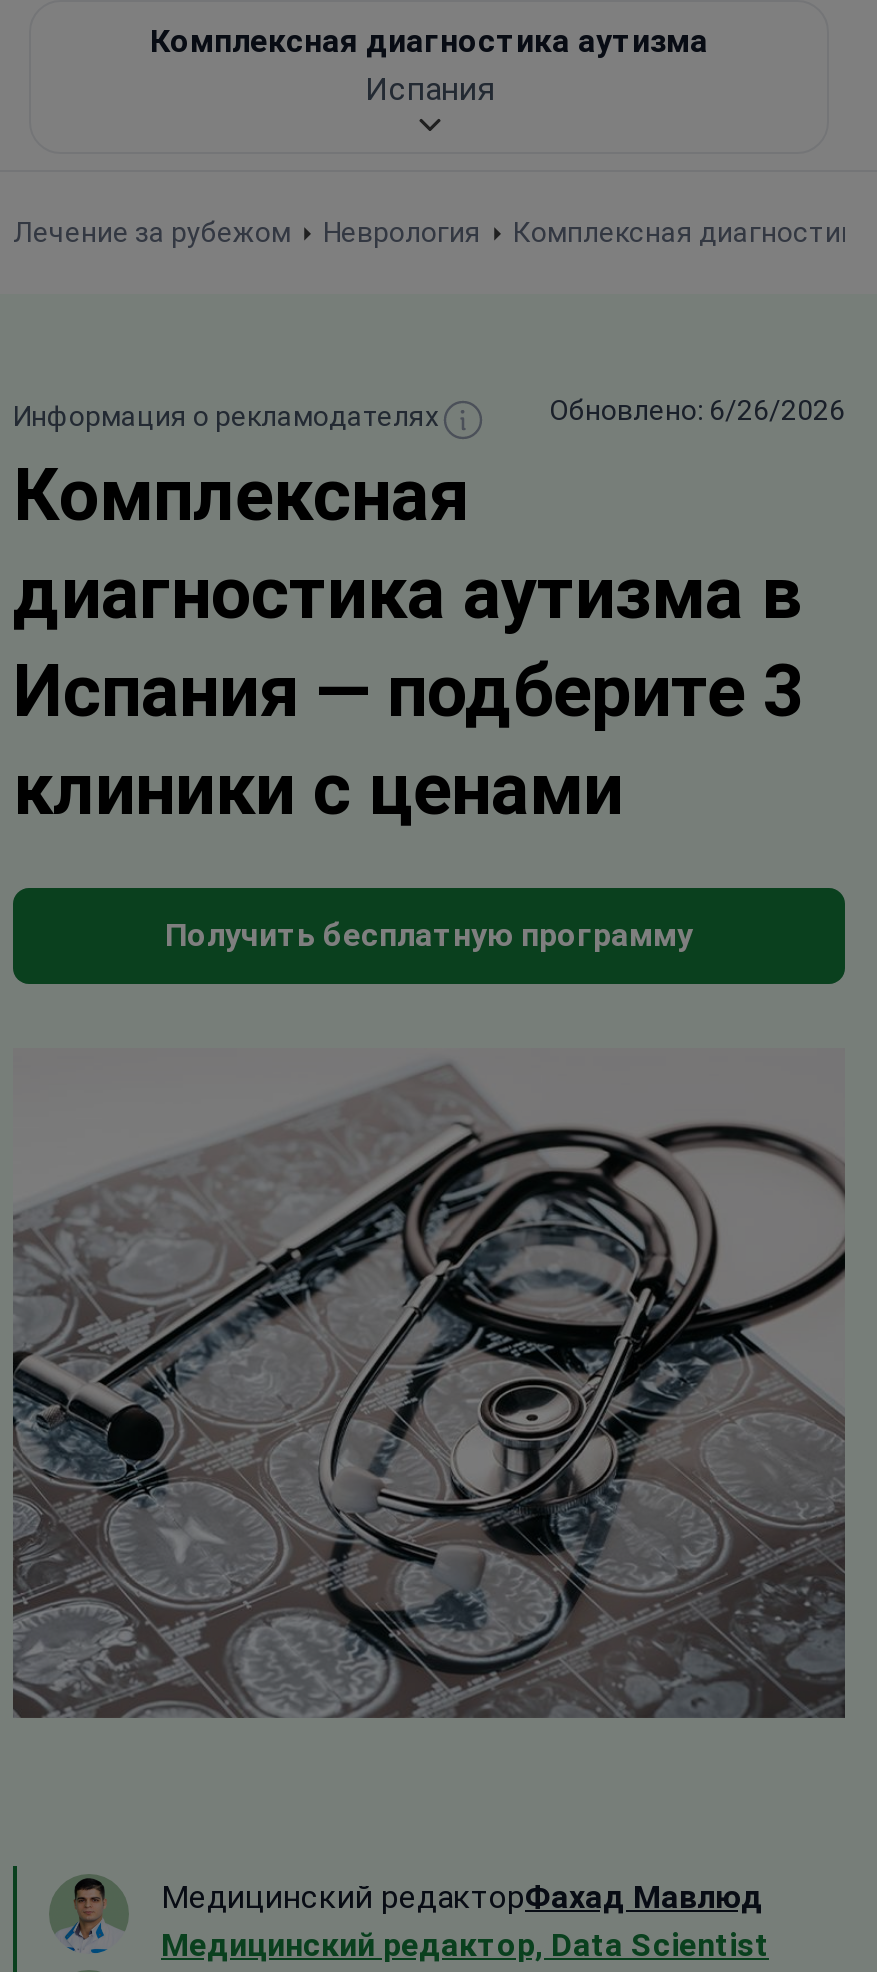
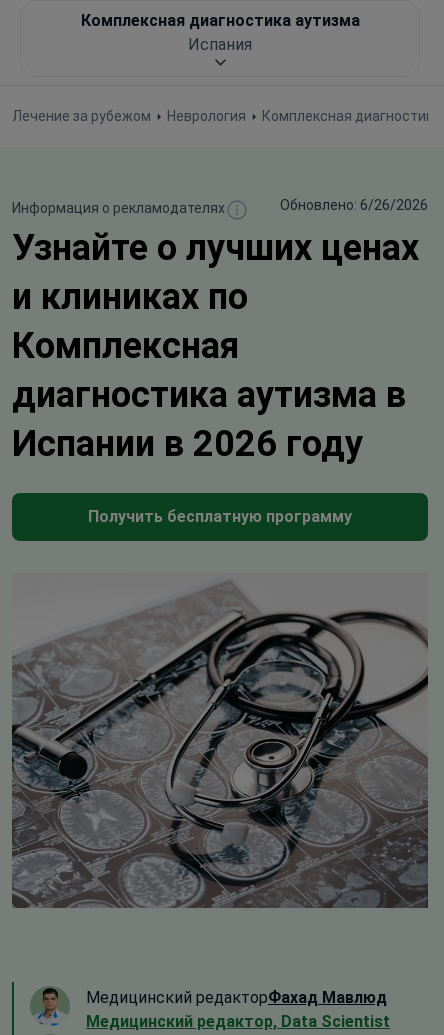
+ Узнайте о лучших ценах
+ и клиниках по

moved down: Комплексная | диагностика аутизма в

- Испания — подберите 3
- клиники с ценами
+ Испании в 2026 году
